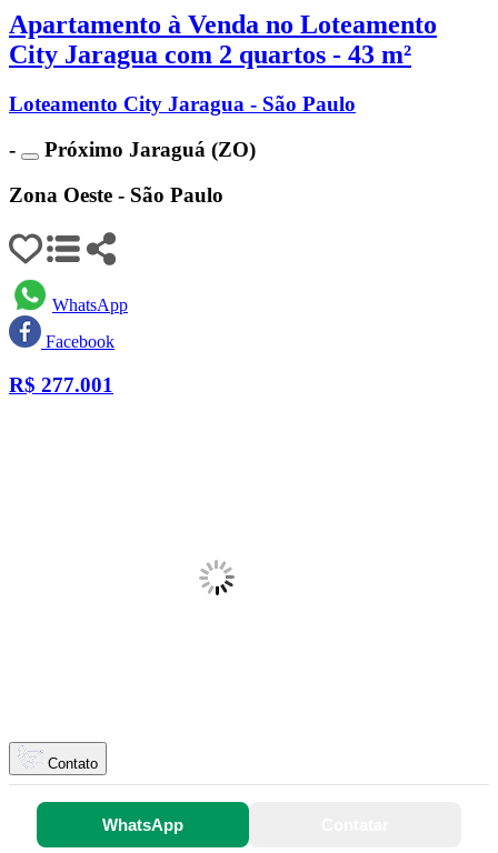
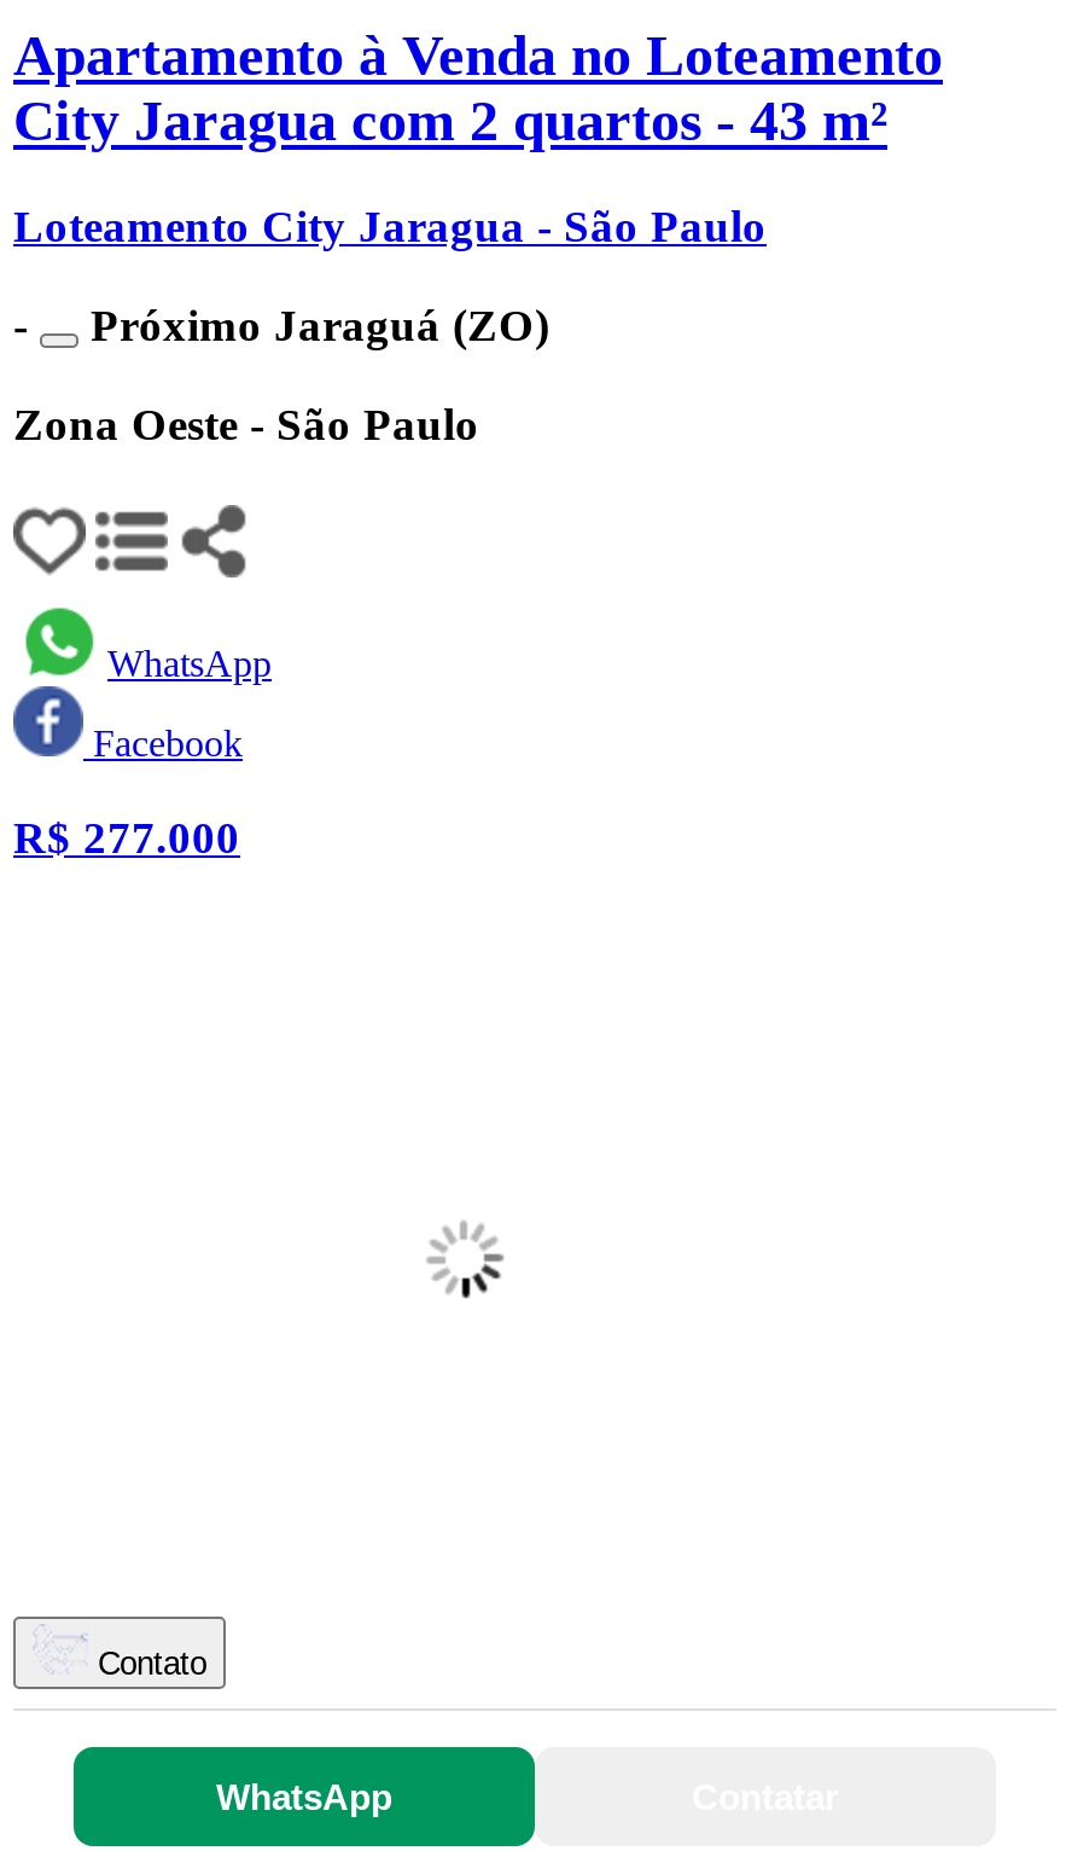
- R$277.001
+ R$277.000
